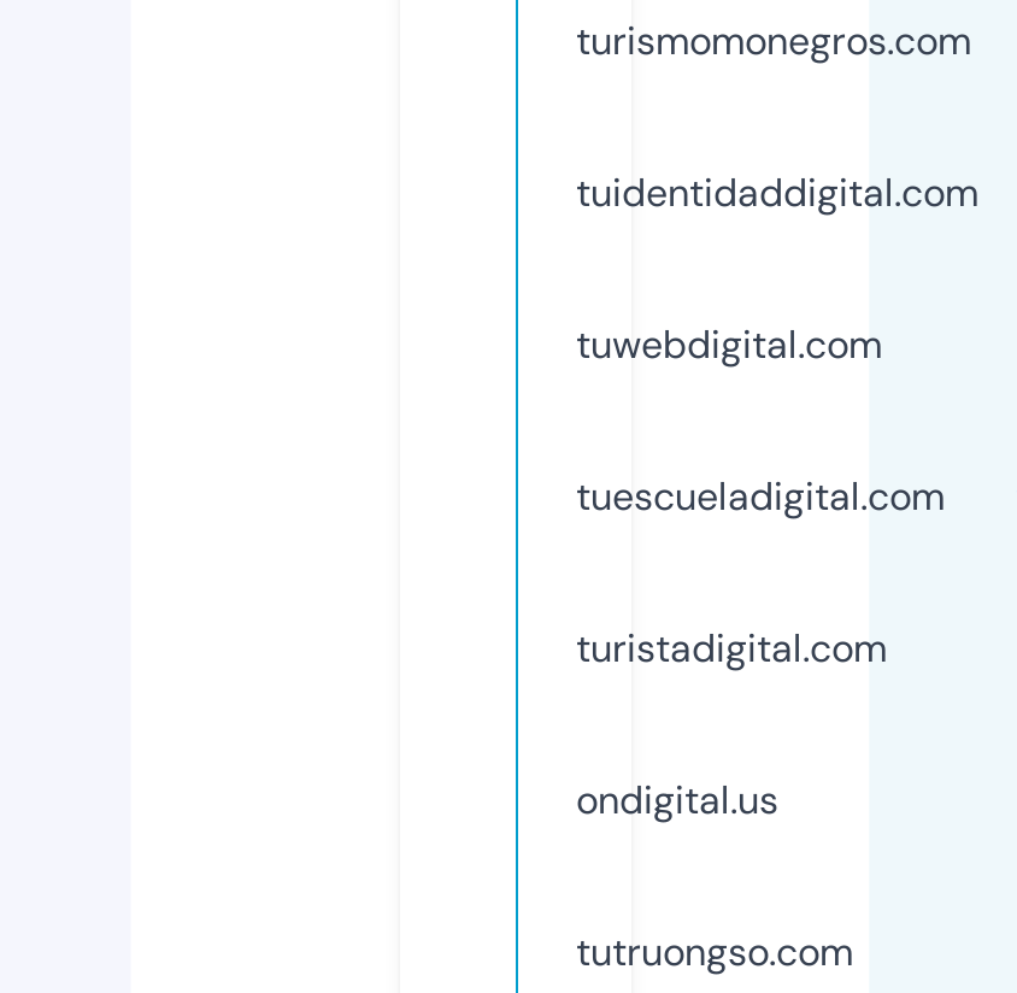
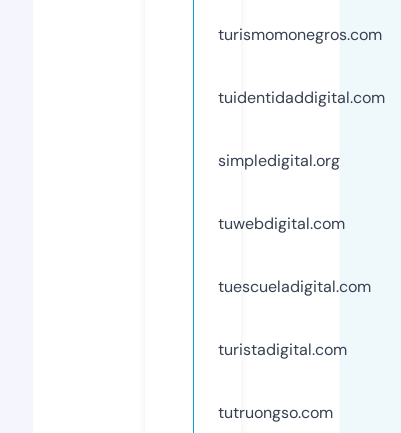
+ simpledigital.org

moved down: tuwebdigital.com | tuescueladigital.com | turistadigital.com

- ondigital.us
